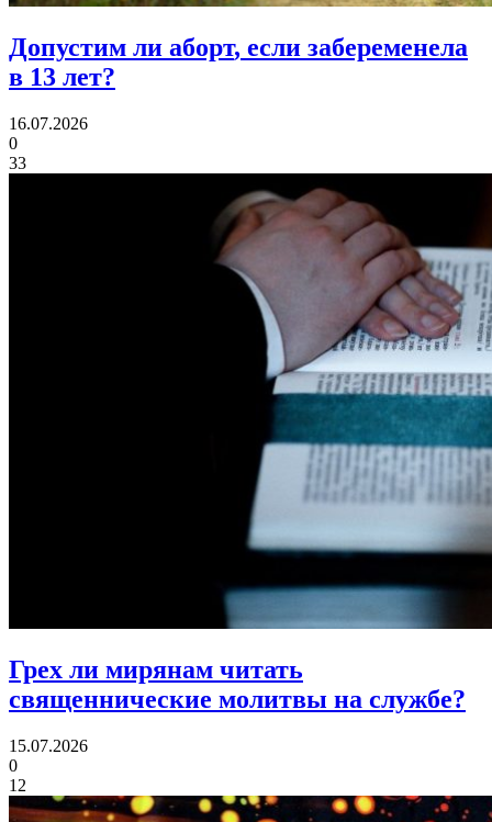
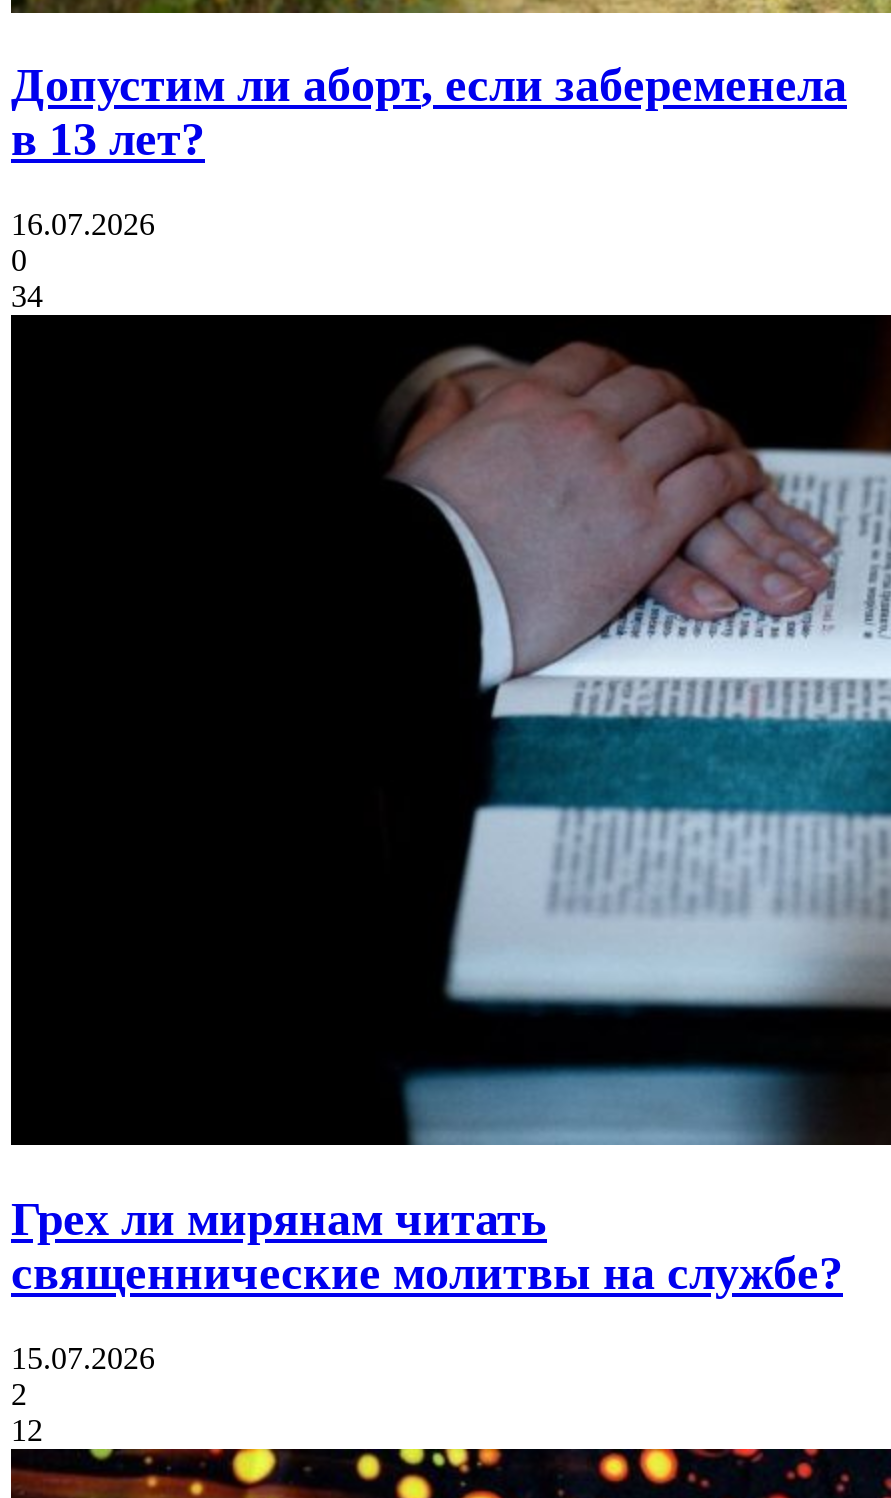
- 33
+ 34

- 0
+ 2
